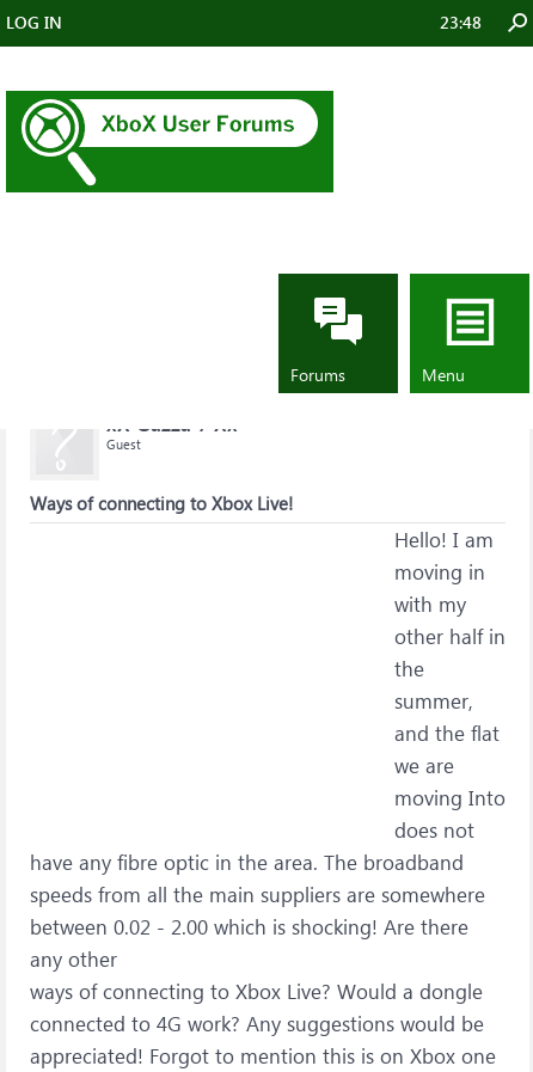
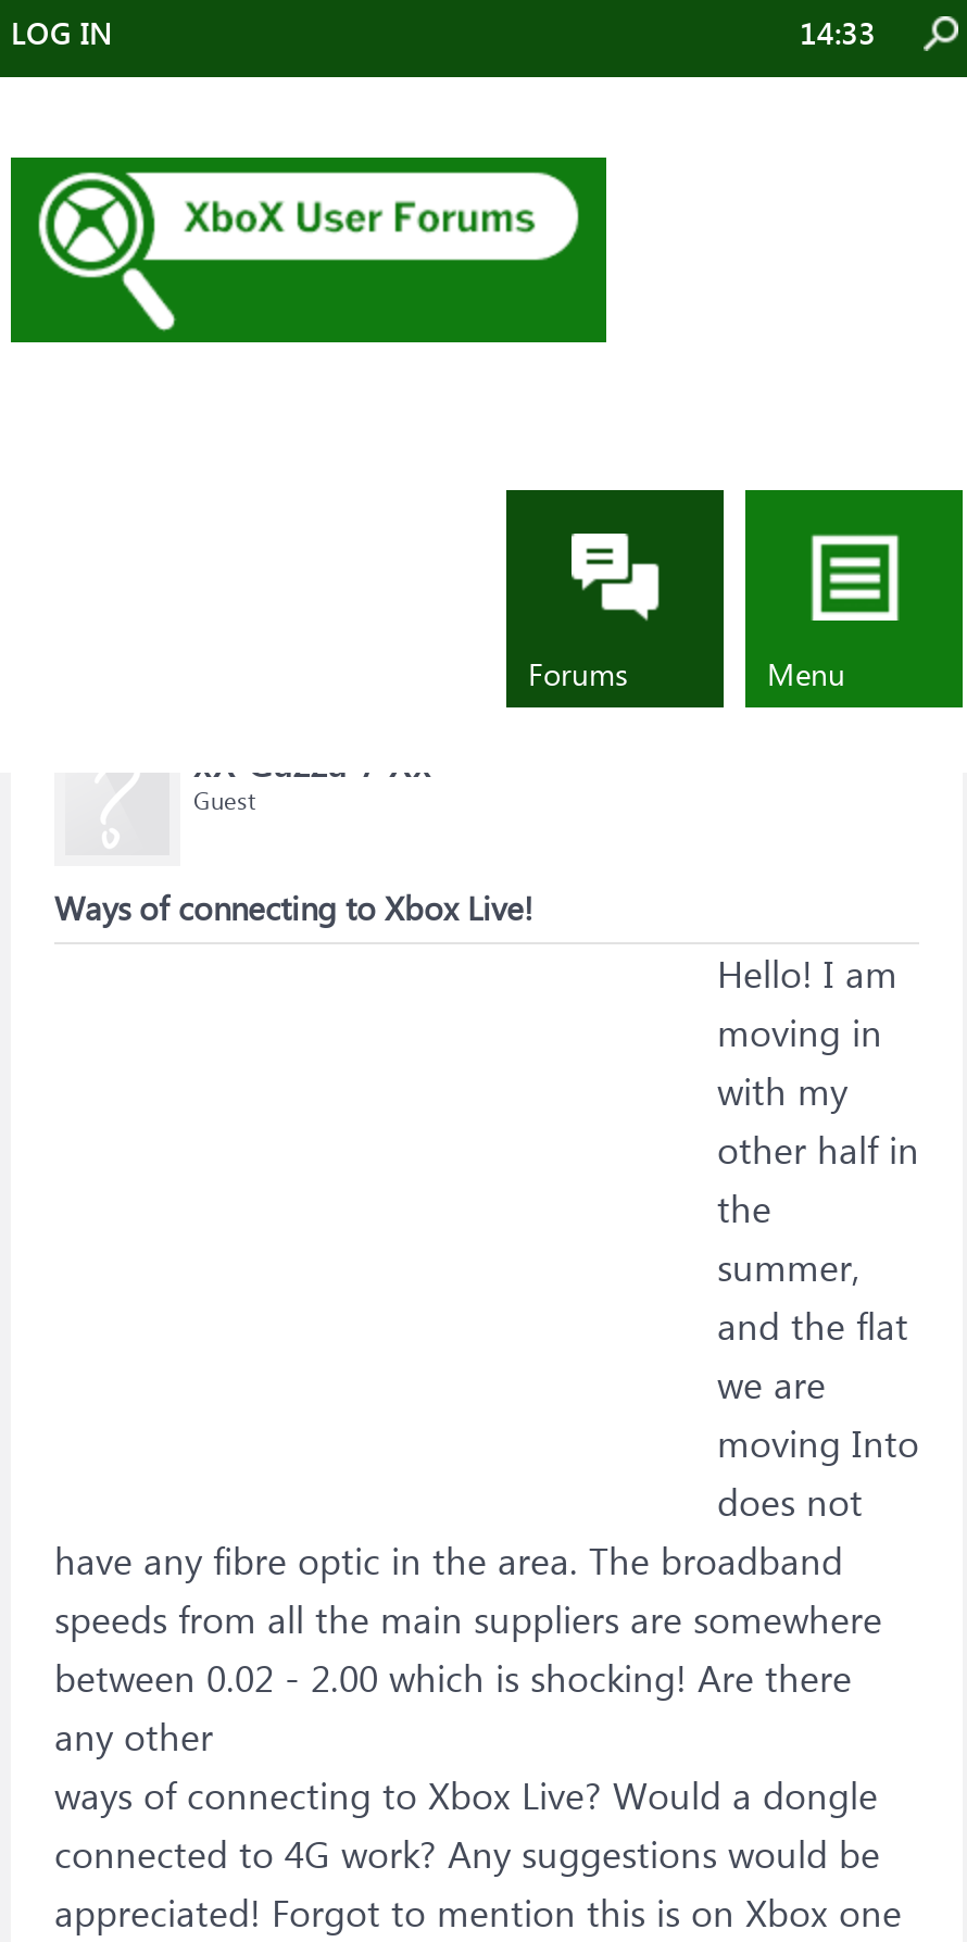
- 23:48
+ 14:33
